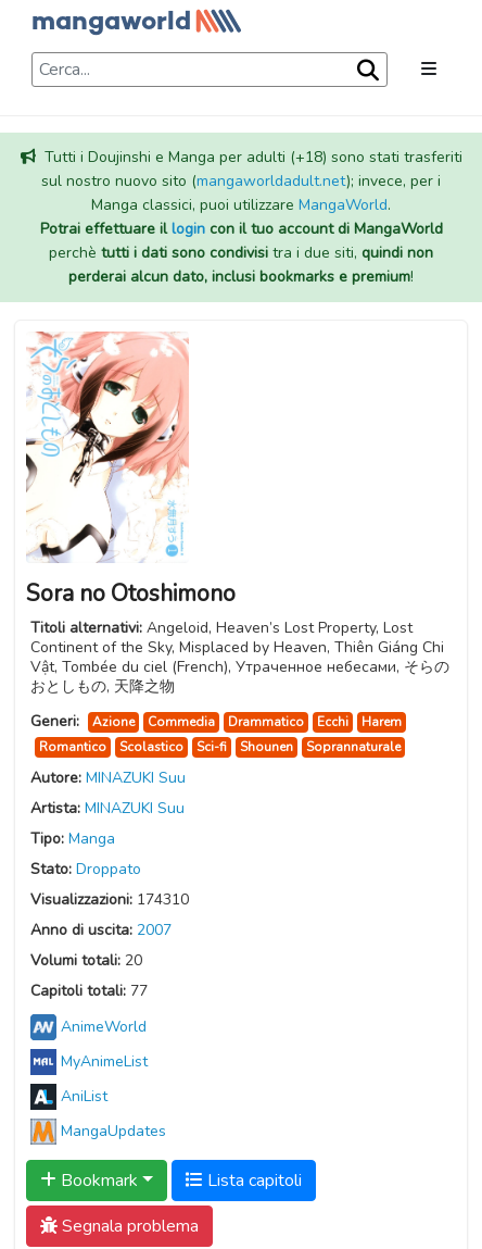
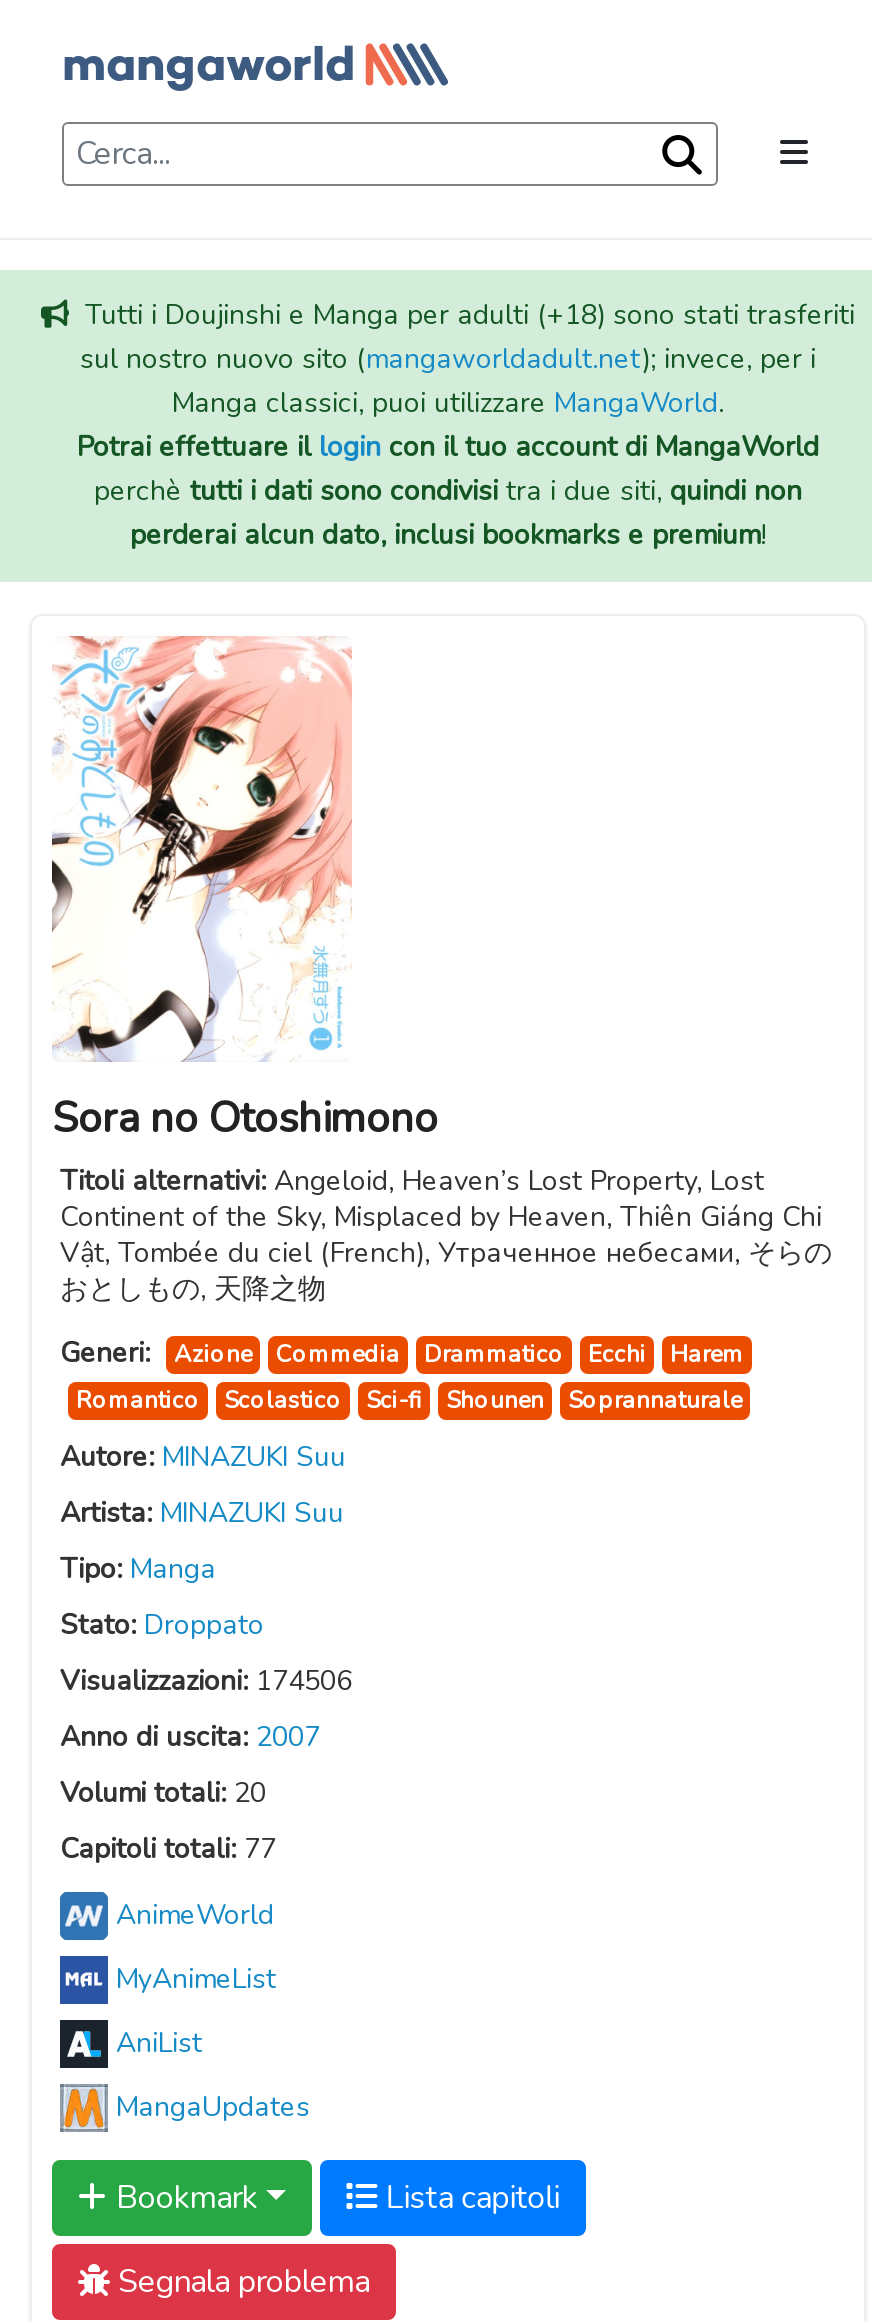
- Visualizzazioni: 174310
+ Visualizzazioni: 174506
